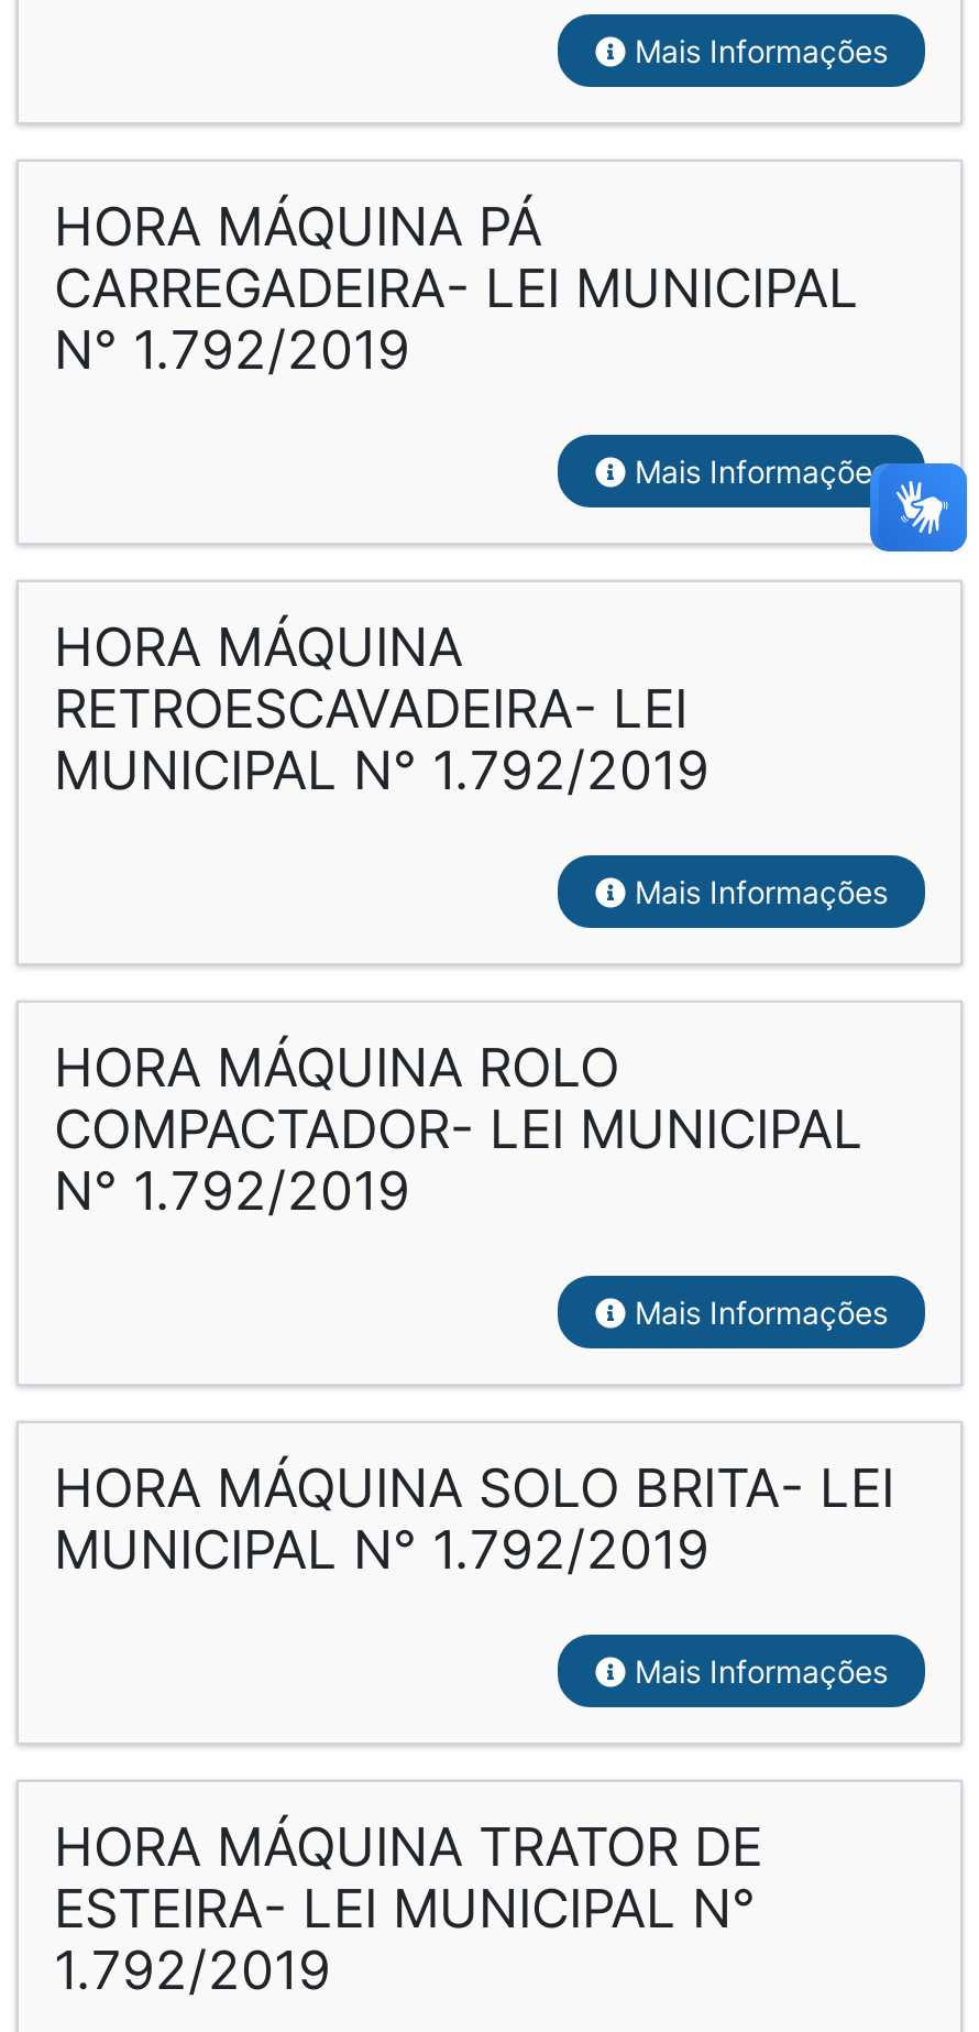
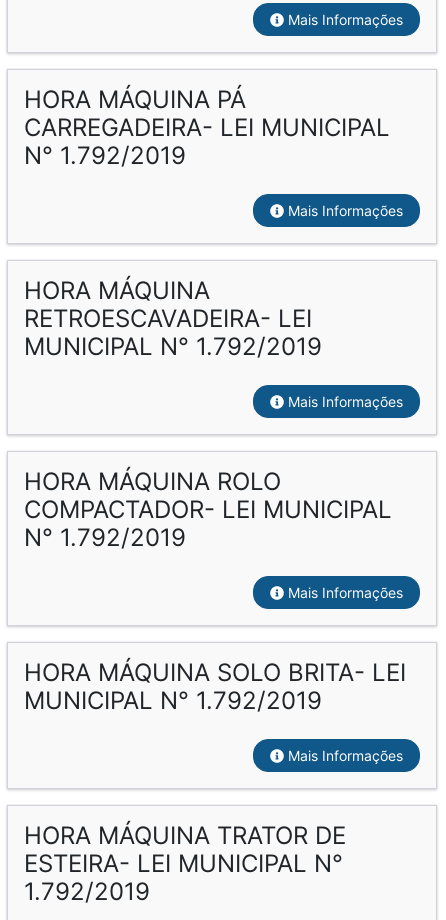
- [image]
+ [image]
